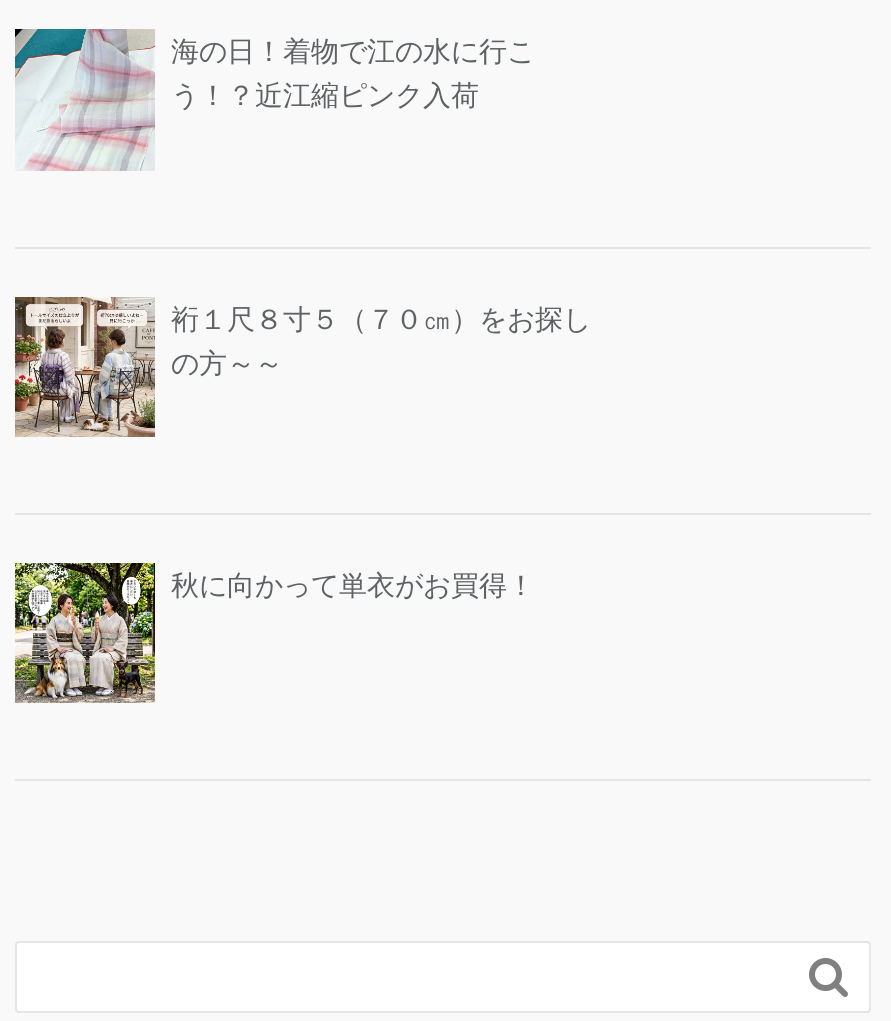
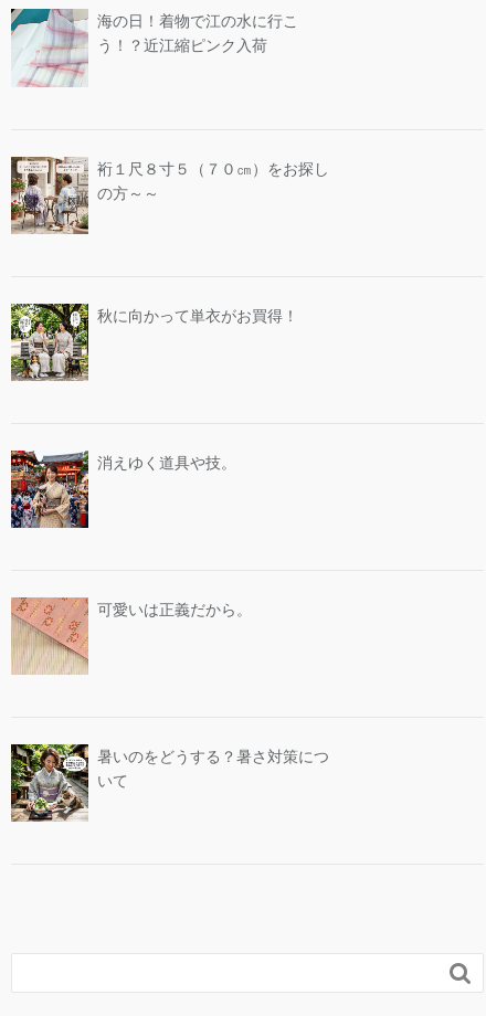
+ [image]
+ 消えゆく道具や技。

+ [image]
+ 可愛いは正義だから。

+ [image]
+ 暑いのをどうする？暑さ対策につ
+ いて
